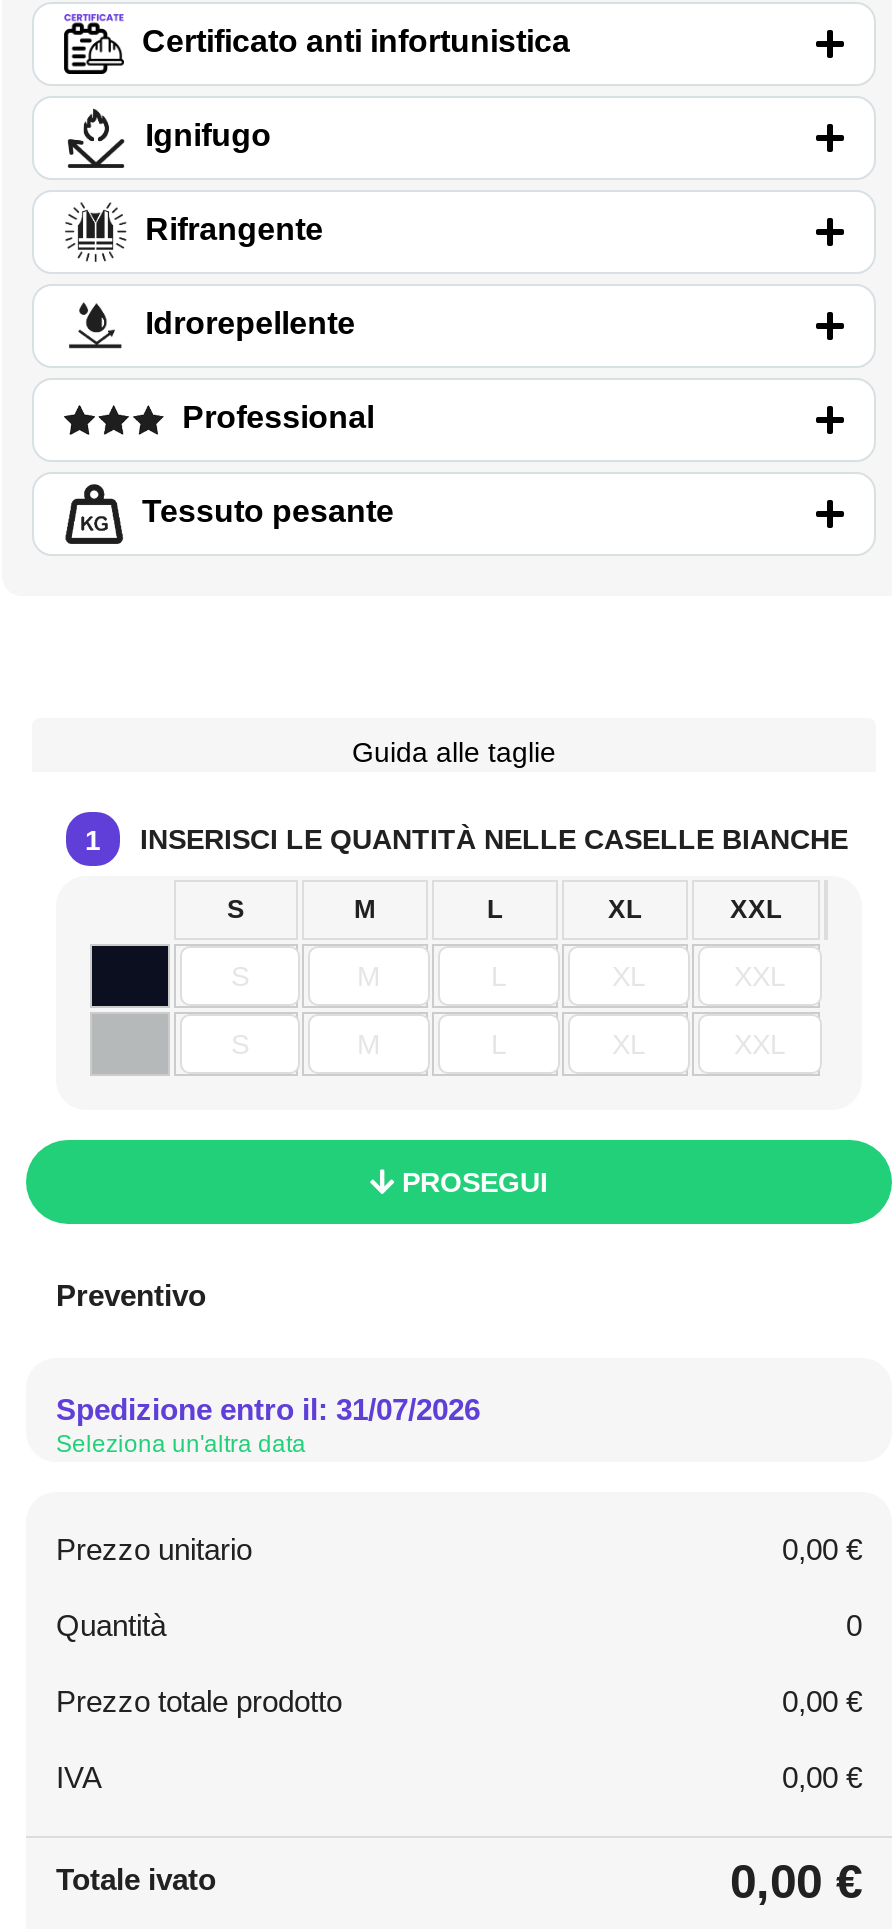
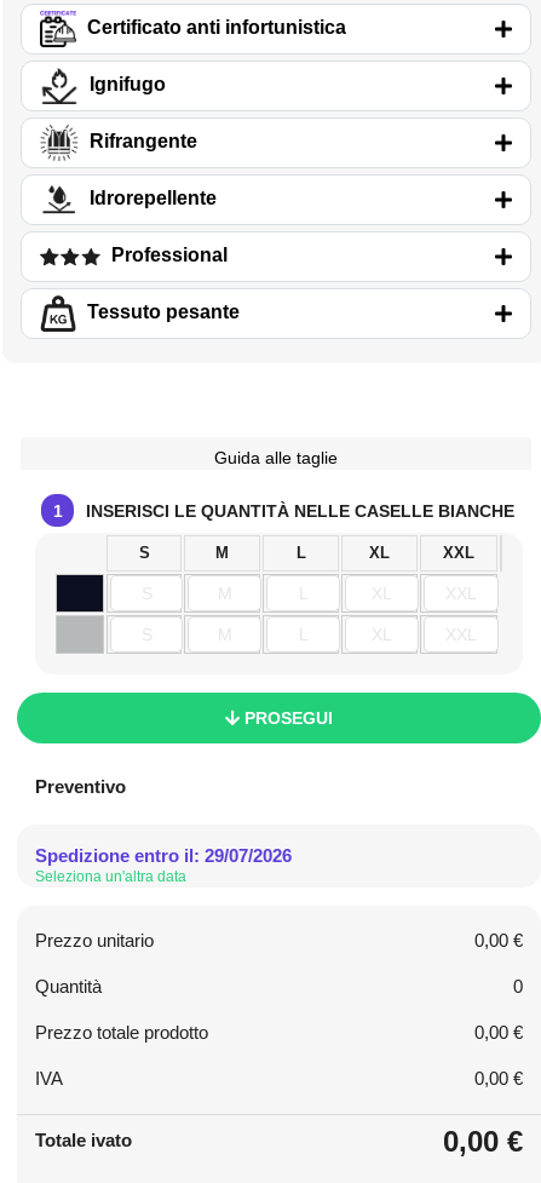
- Spedizione entro il: 31/07/2026
+ Spedizione entro il: 29/07/2026
